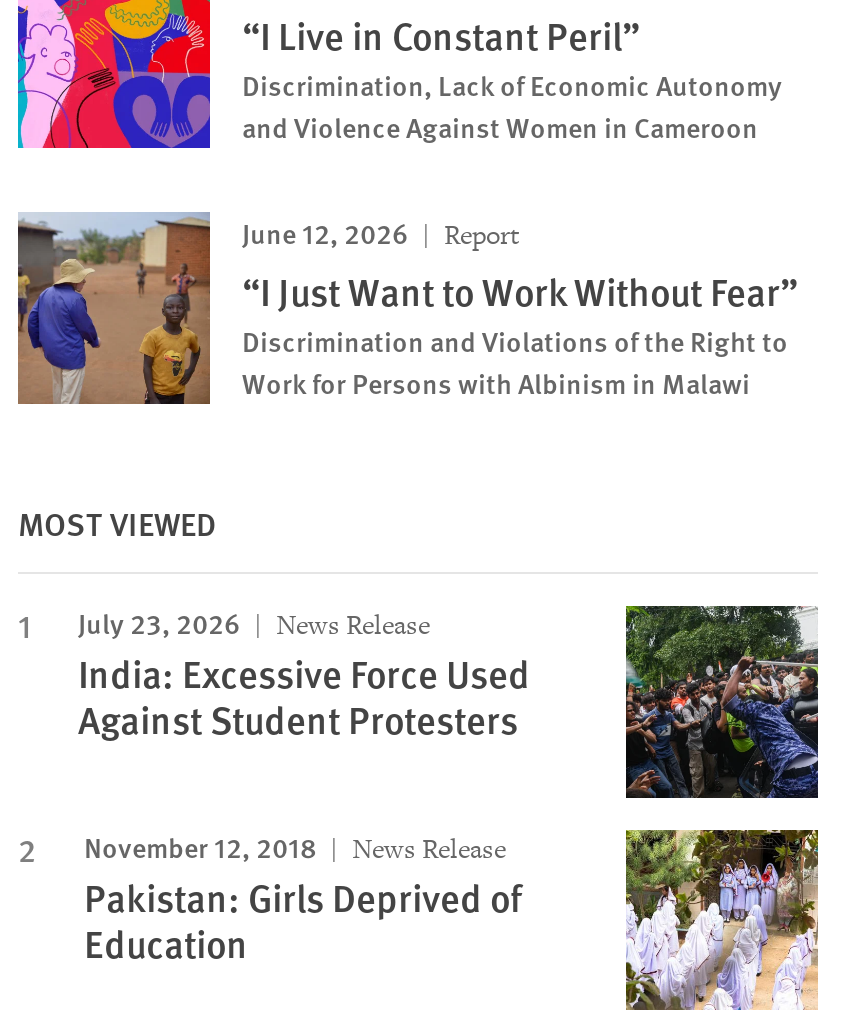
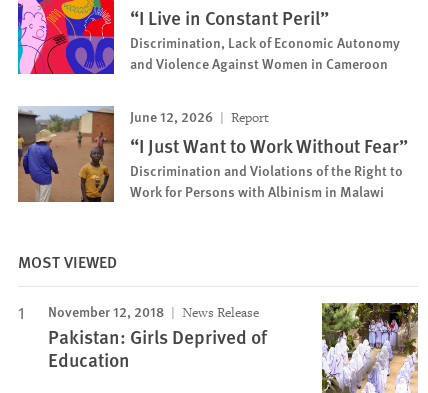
- July 23, 2026
- News Release
- India: Excessive Force Used
- Against Student Protesters

- [image]
